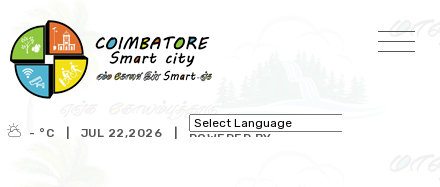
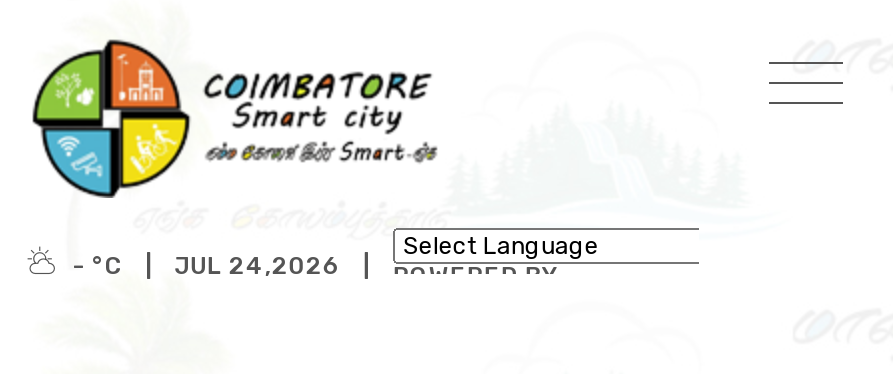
- JUL 22,2026
+ JUL 24,2026
